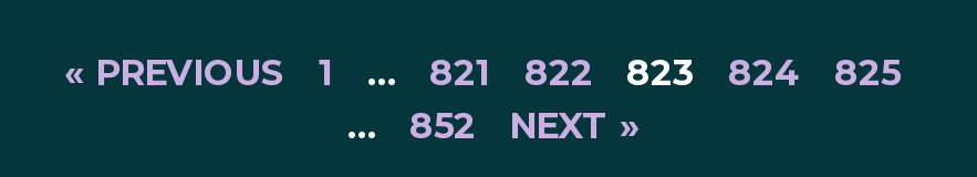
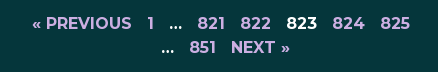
- 852
+ 851
